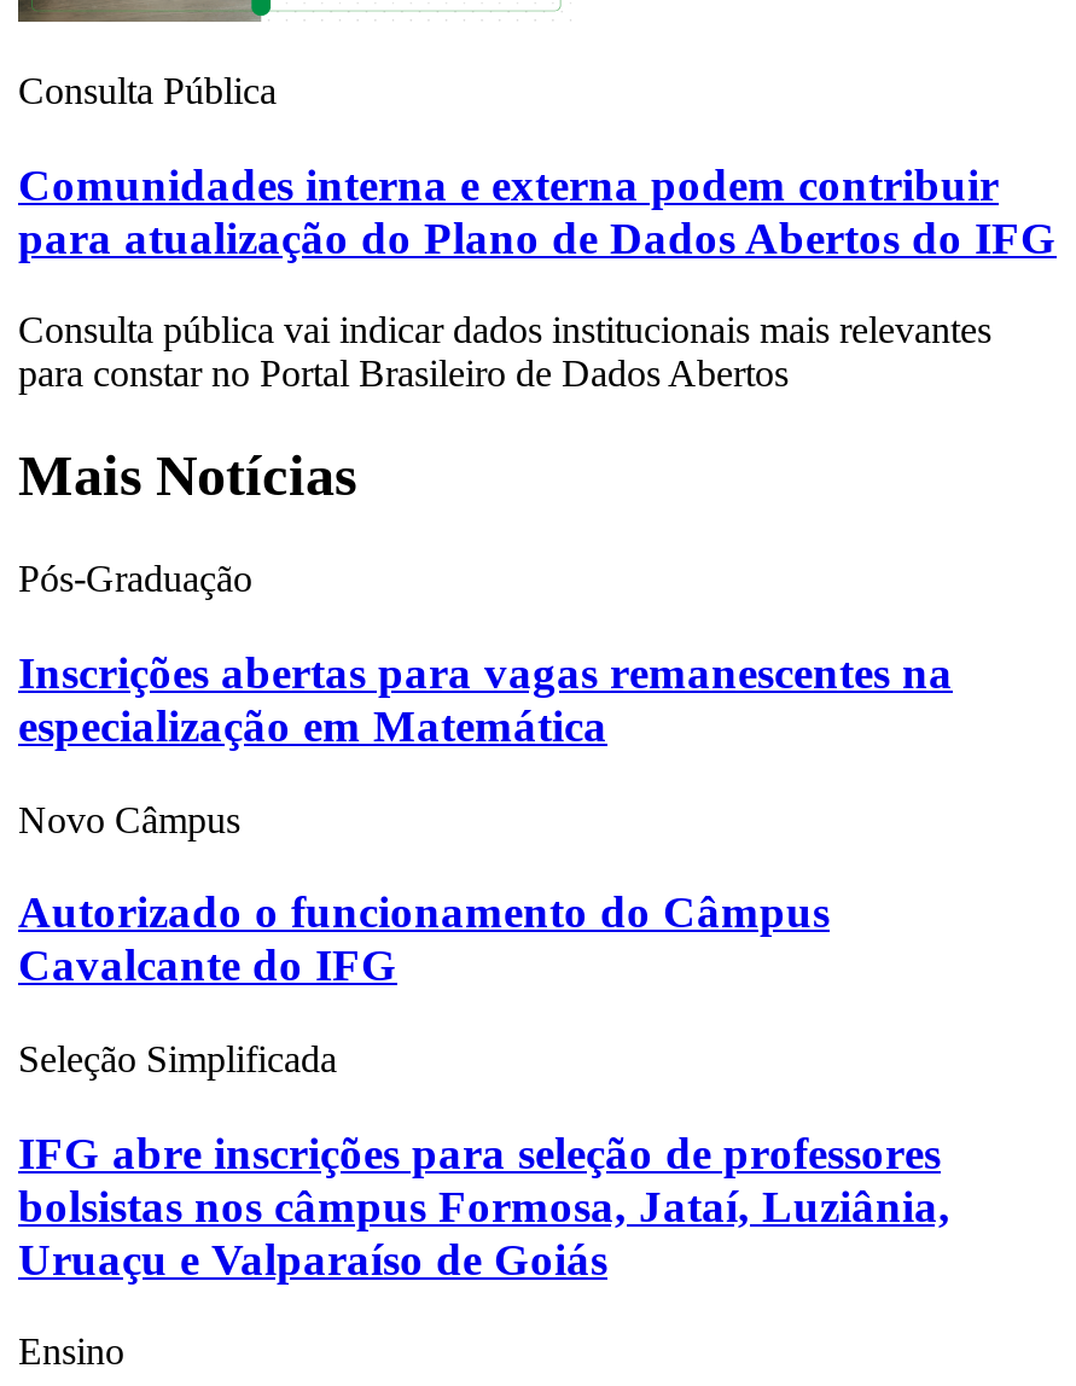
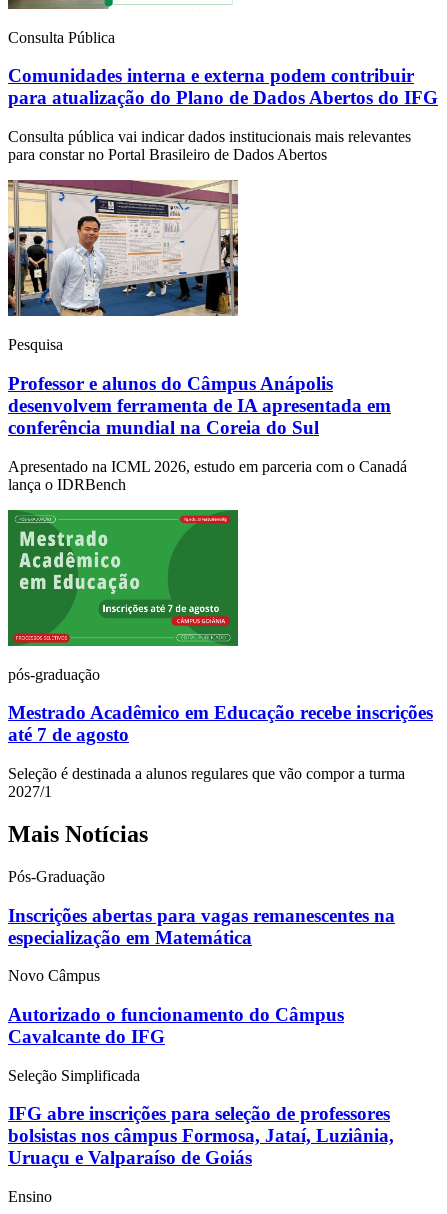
+ [image]
+ Pesquisa
+ Professor e alunos do Câmpus Anápolis
+ desenvolvem ferramenta de IA apresentada em
+ conferência mundial na Coreia do Sul
+ Apresentado na ICML 2026, estudo em parceria com o Canadá
+ lança o IDRBench

+ [image]
+ pós-graduação
+ Mestrado Acadêmico em Educação recebe inscrições
+ até 7 de agosto
+ Seleção é destinada a alunos regulares que vão compor a turma
+ 2027/1
